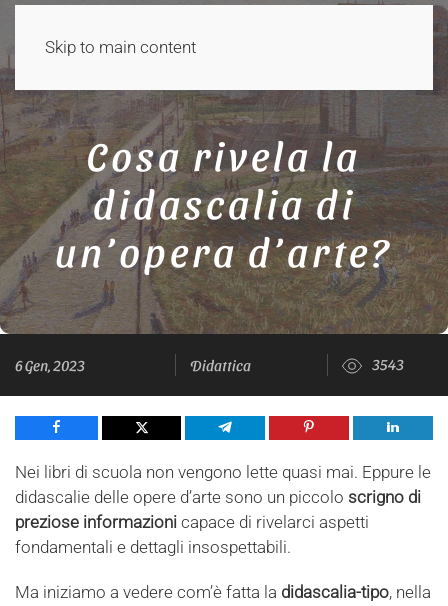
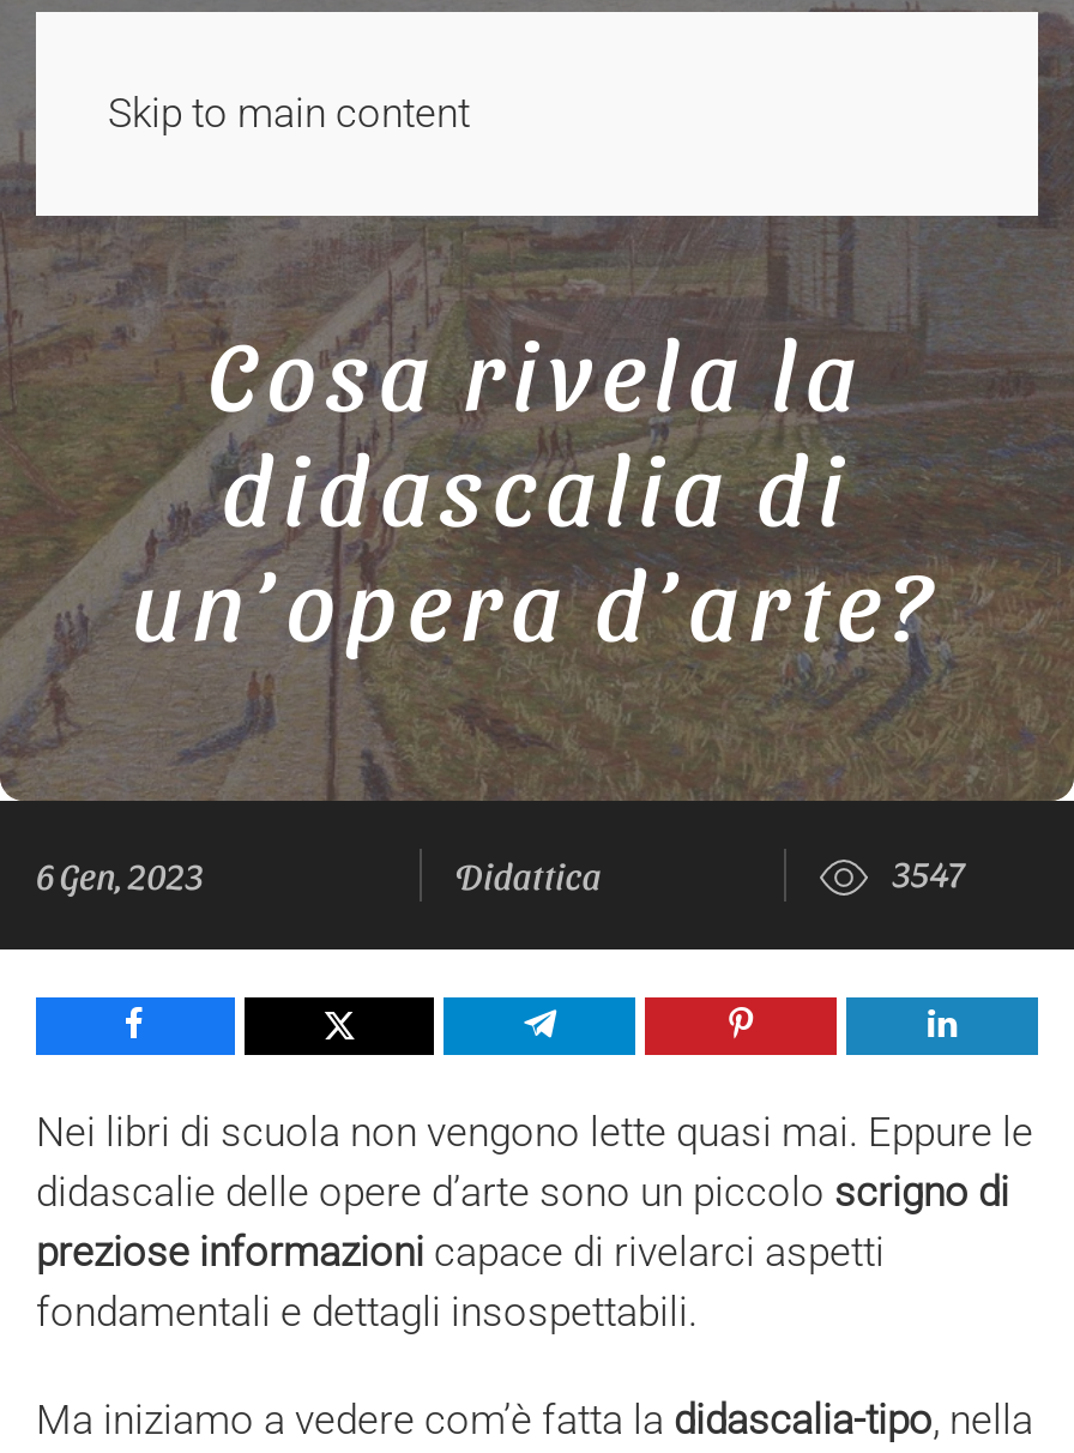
- 3543
+ 3547
